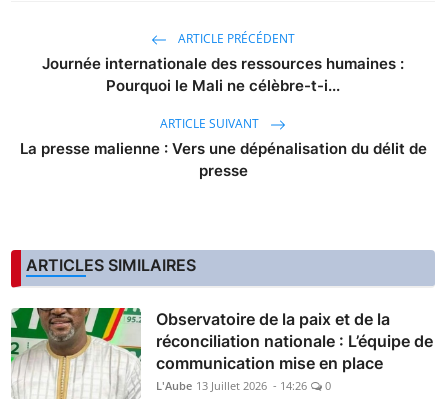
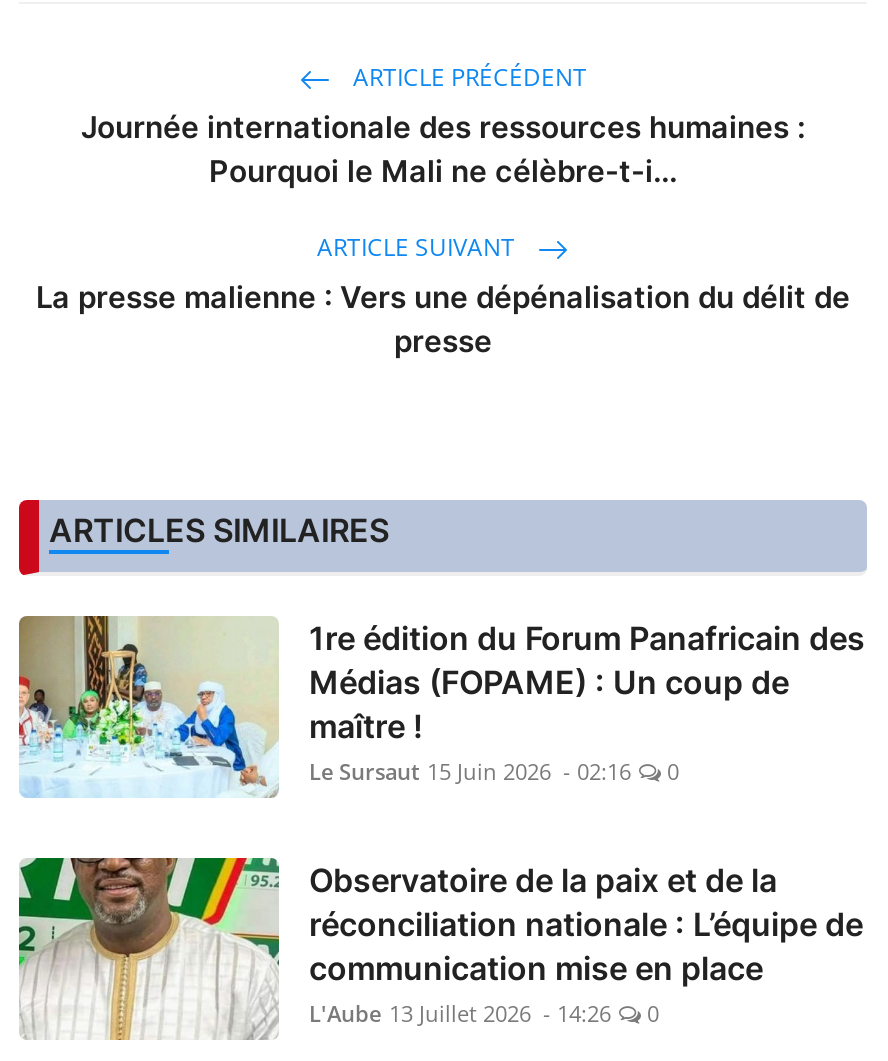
+ [image]
+ 1re édition du Forum Panafricain des
+ Médias (FOPAME) : Un coup de
+ maître !
+ Le Sursaut 15 Juin 2026 - 02:16
+ 0
